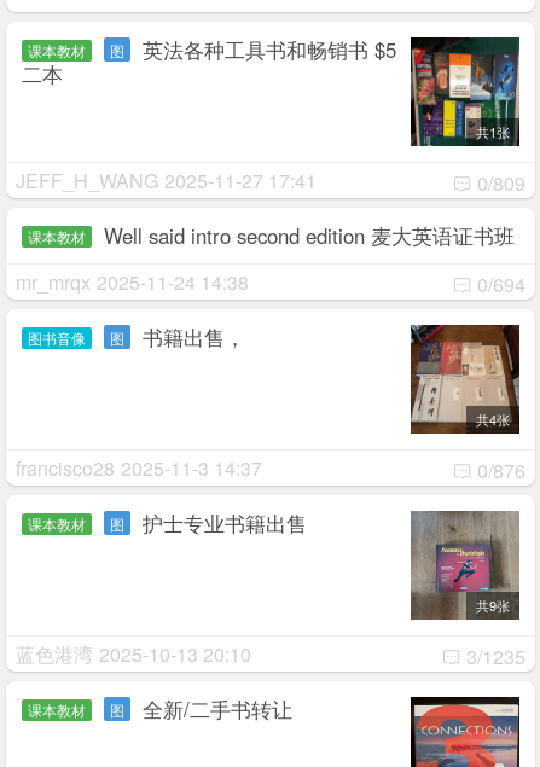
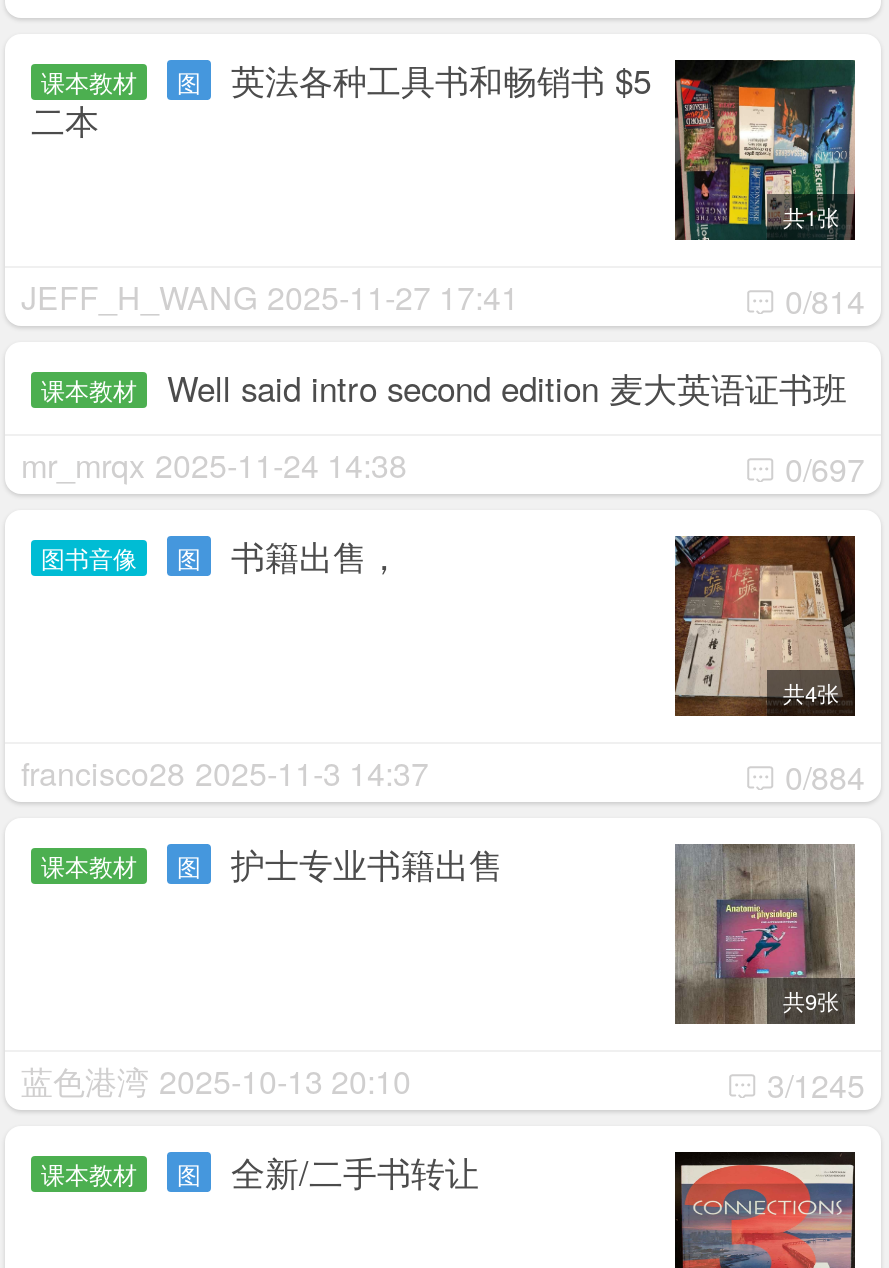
- 0/809
+ 0/814

- 0/694
+ 0/697

- 0/876
+ 0/884

- 3/1235
+ 3/1245
